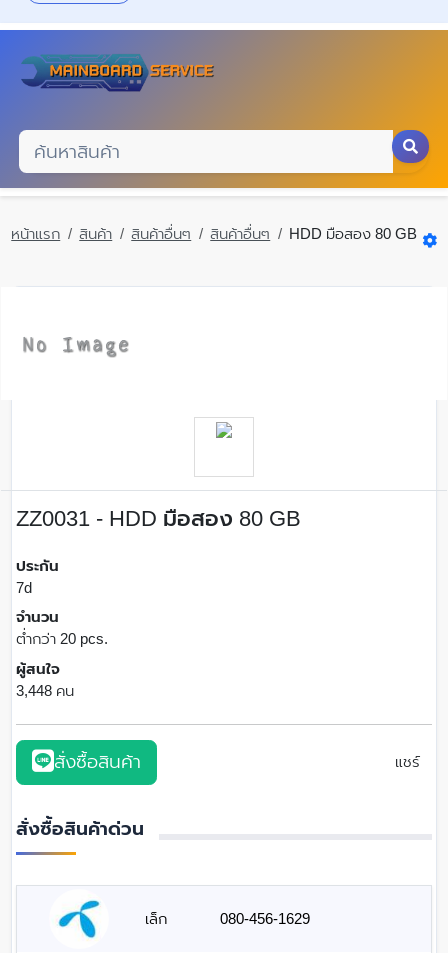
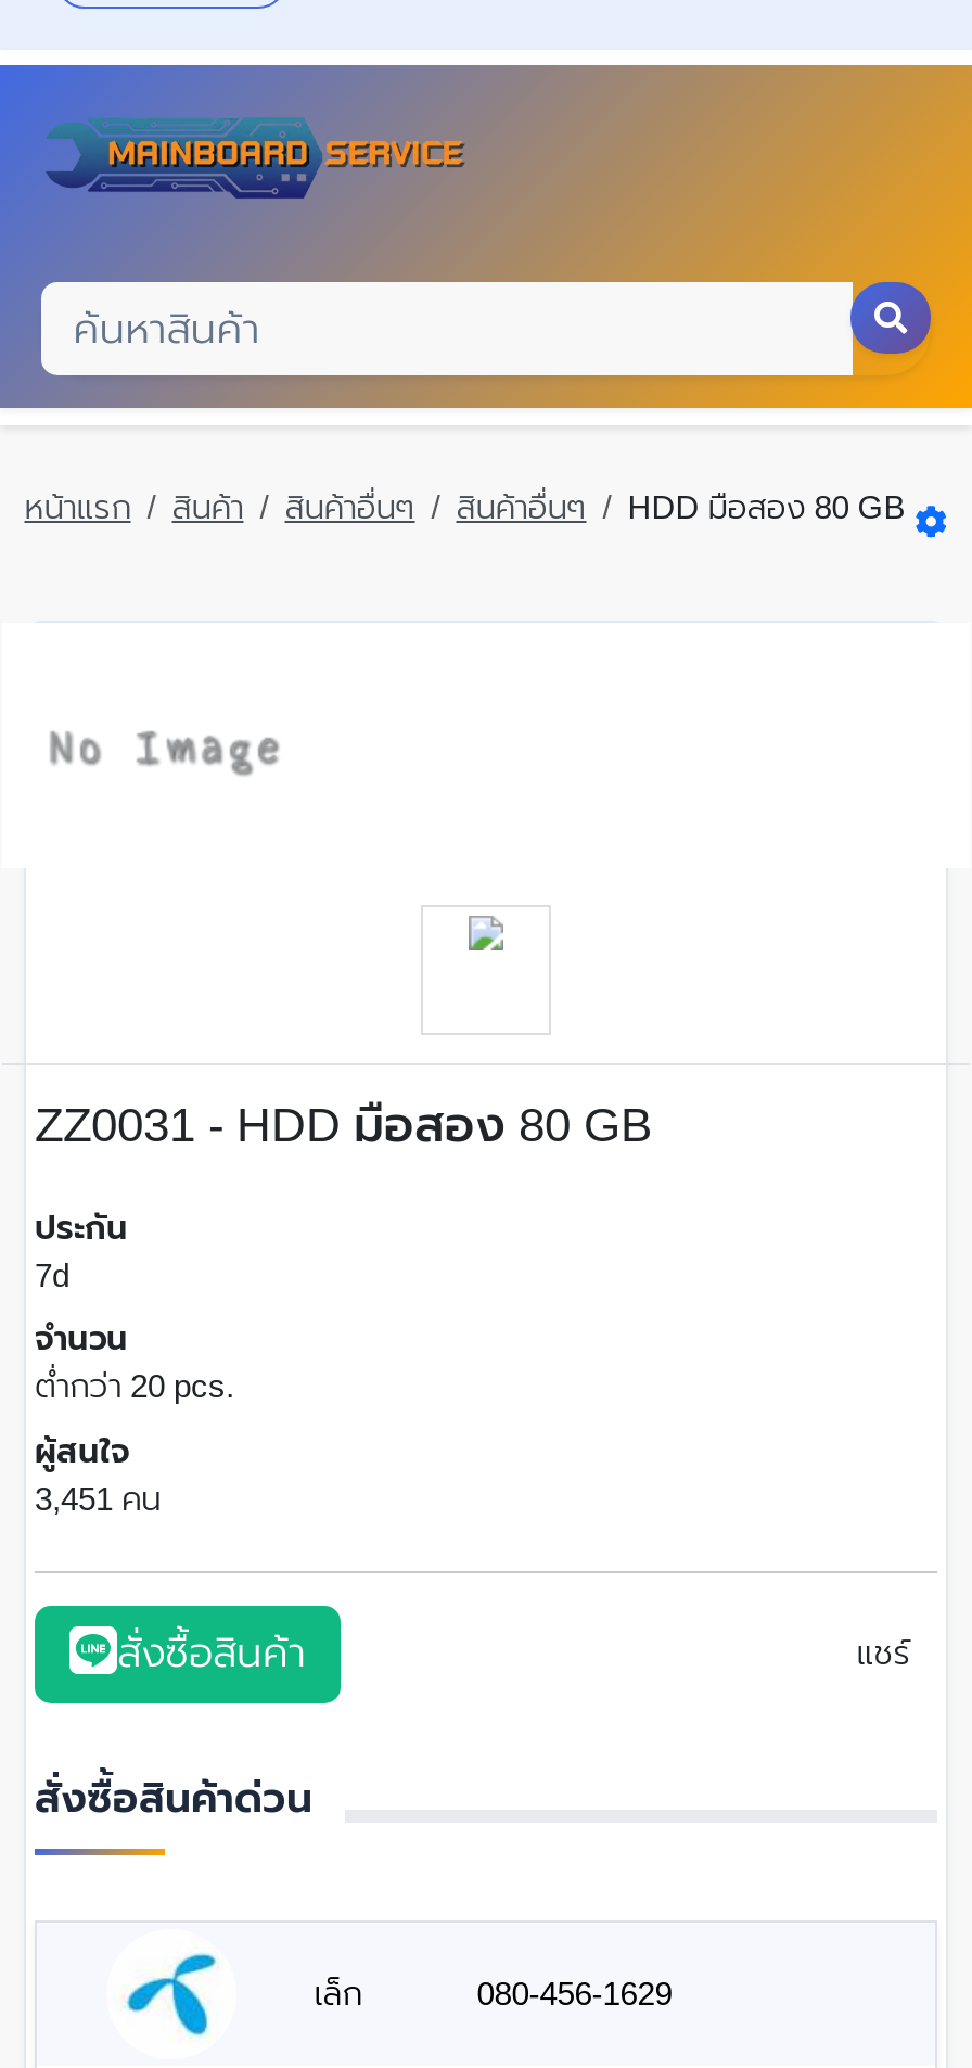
- 3,448 คน
+ 3,451 คน
